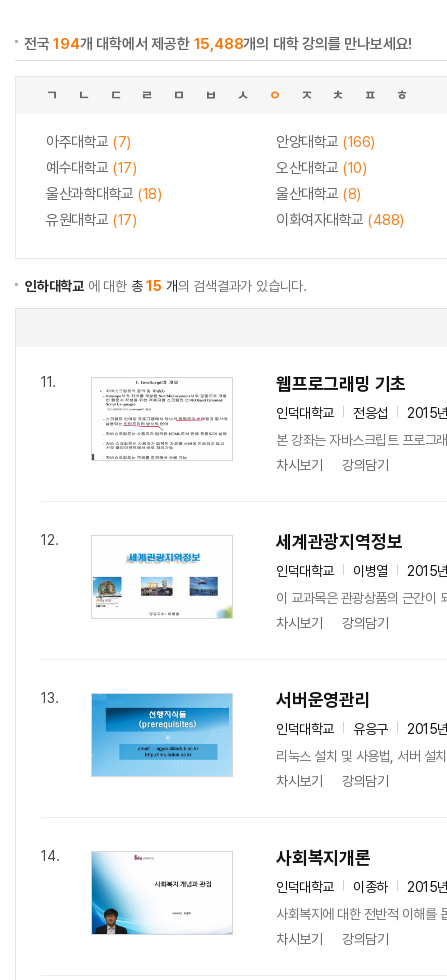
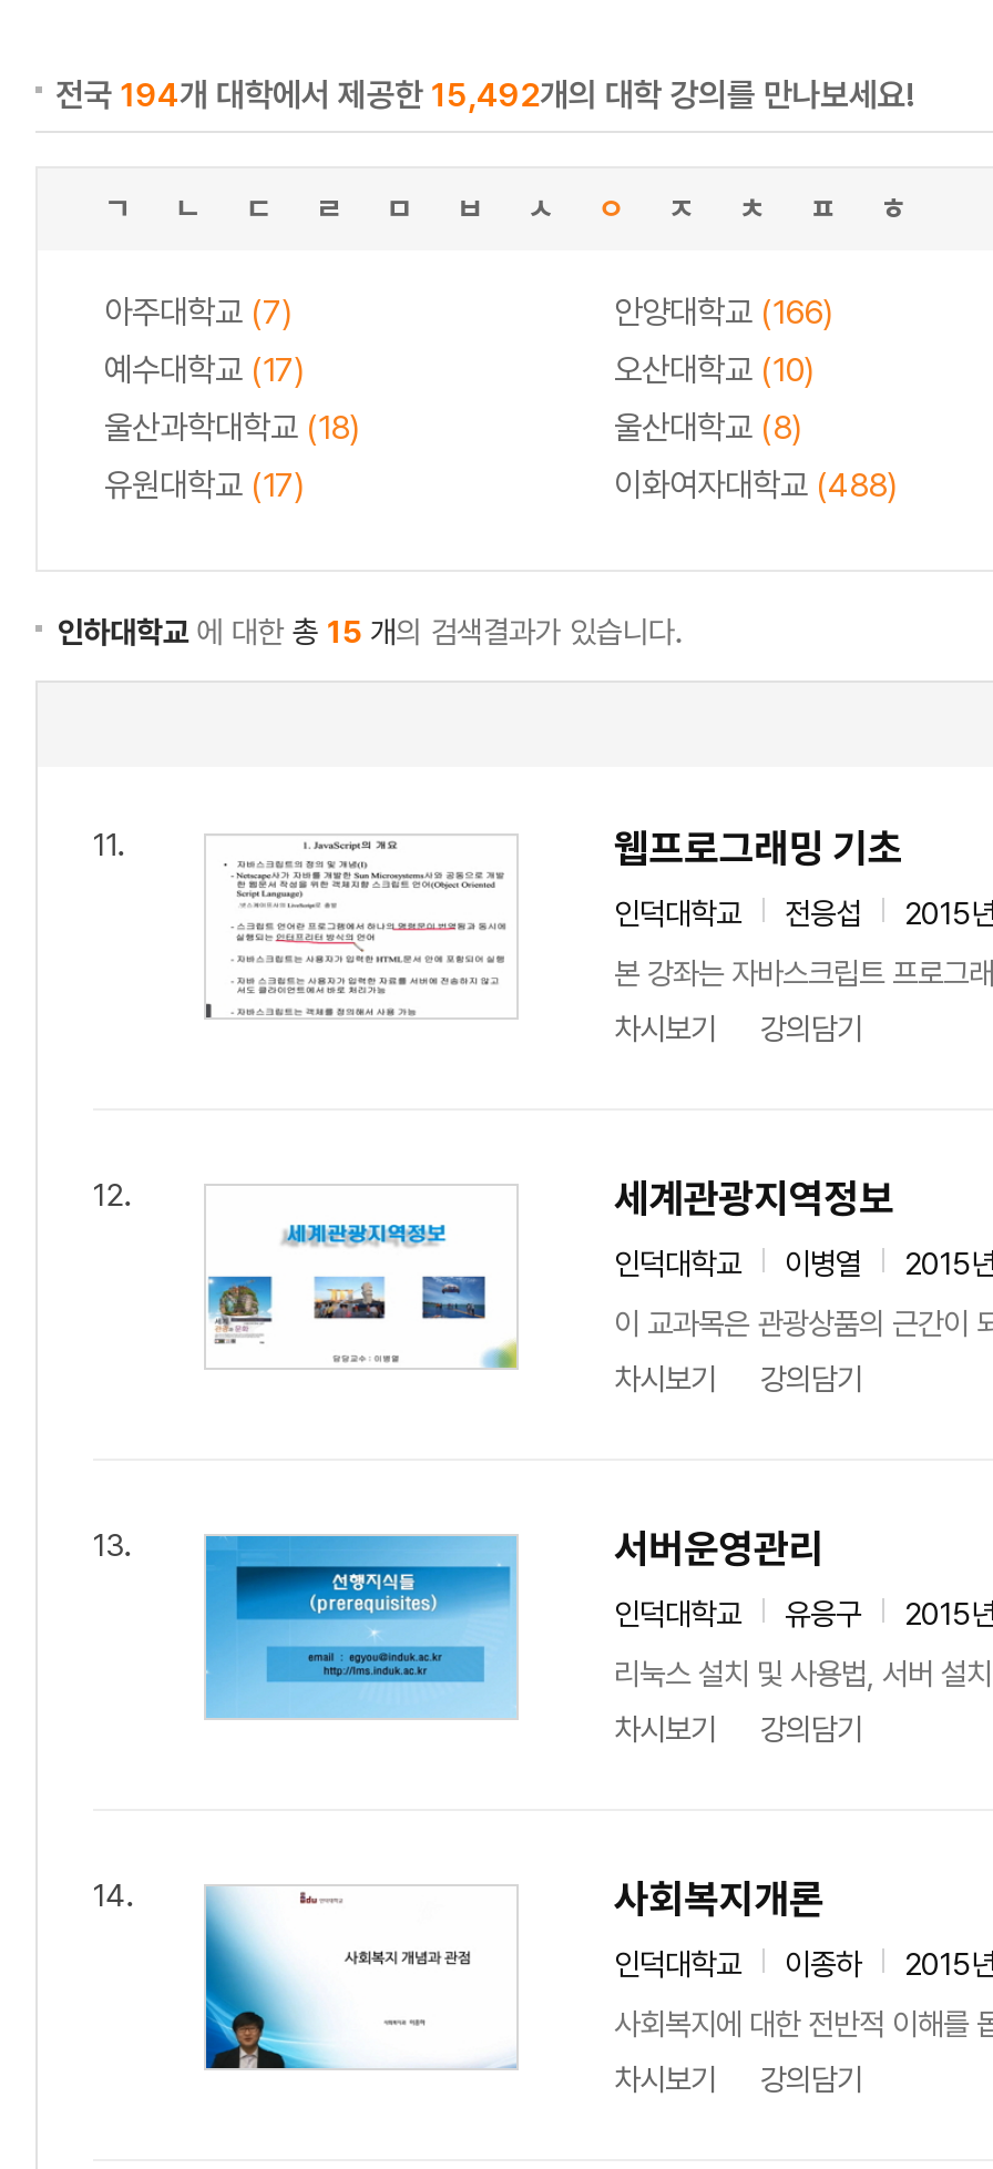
- 전국 194개 대학에서 제공한 15,488개의 대학 강의를 만나보세요!
+ 전국 194개 대학에서 제공한 15,492개의 대학 강의를 만나보세요!
